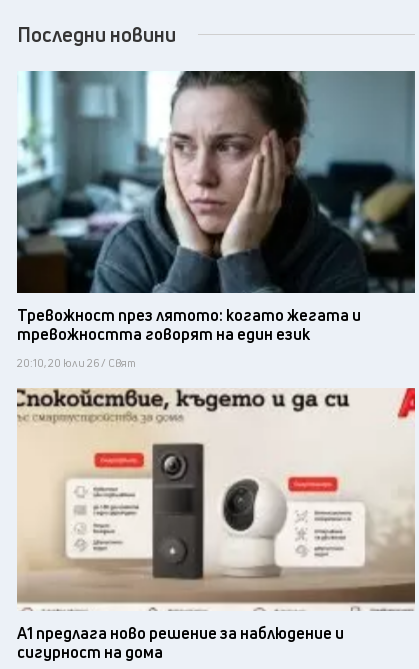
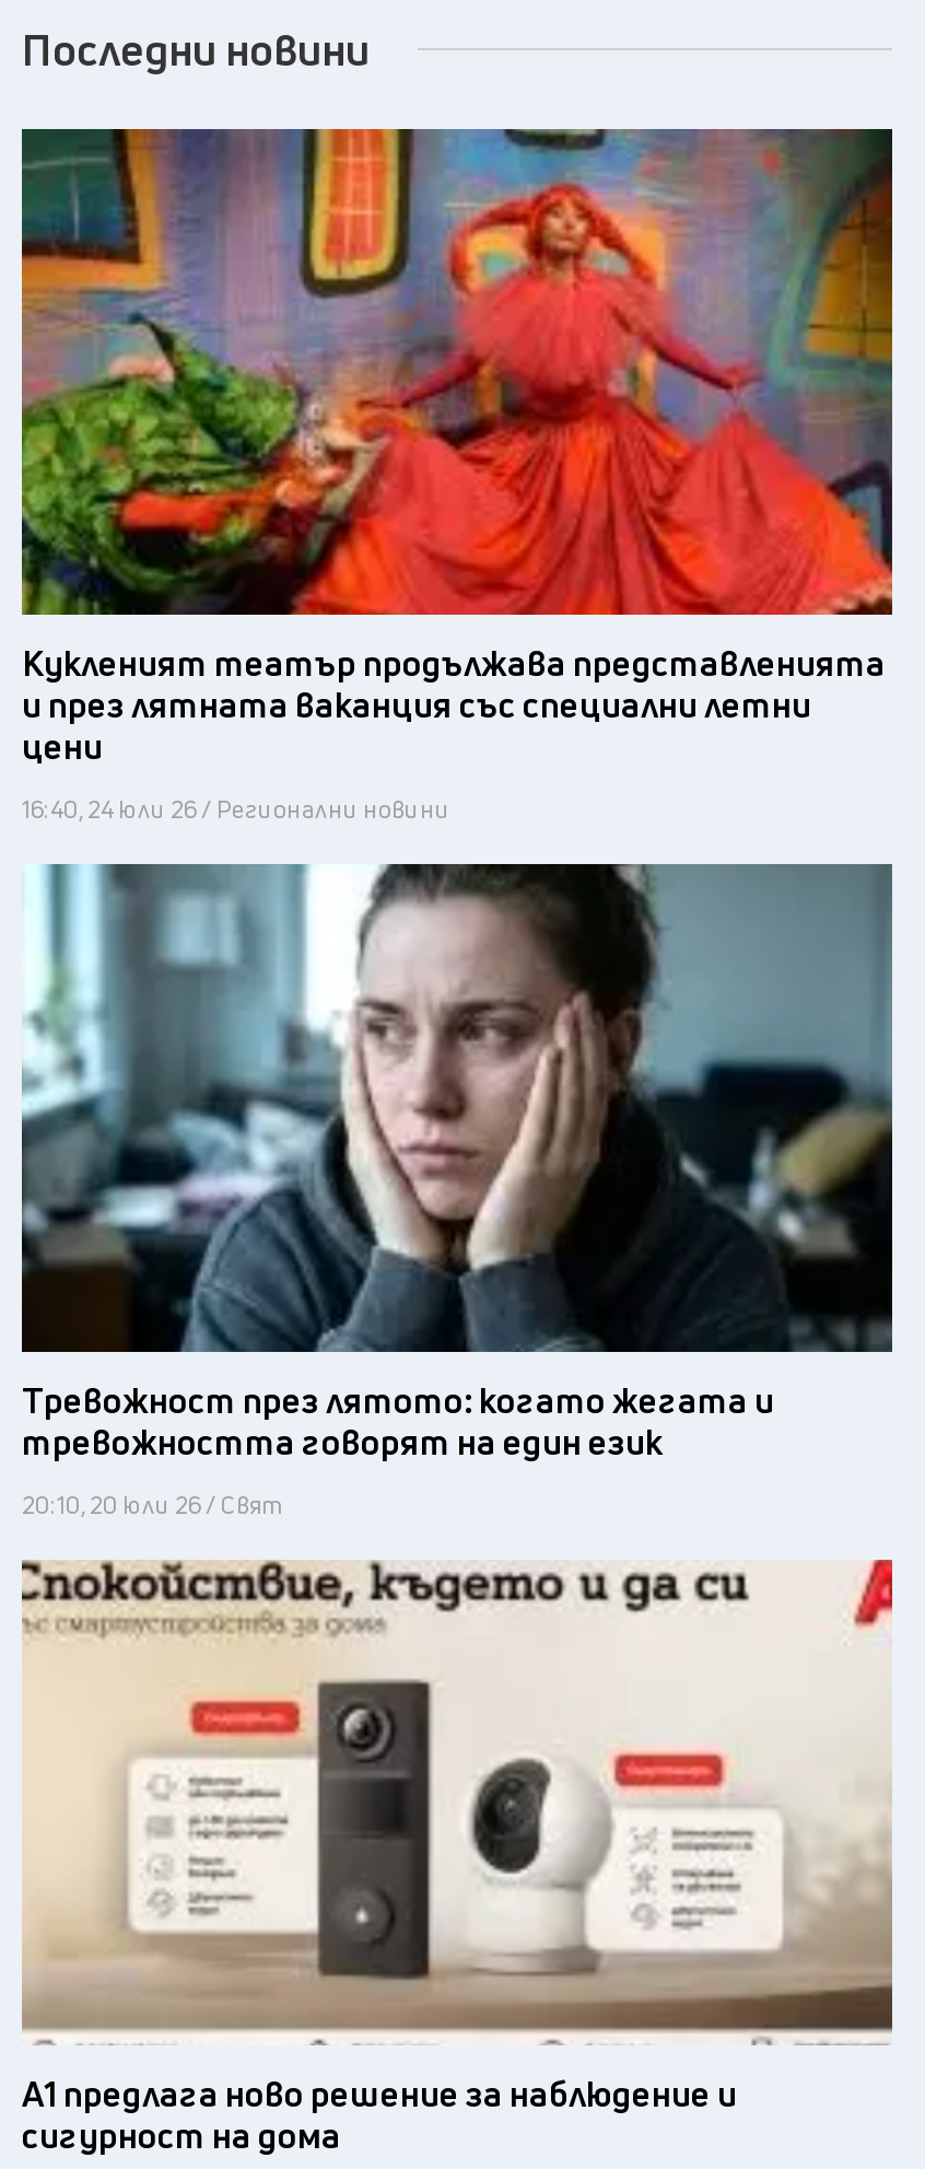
+ [image]
+ Кукленият театър продължава представленията
+ и през лятната ваканция със специални летни
+ цени
+ 16:40, 24 юли 26 / Регионални новини
